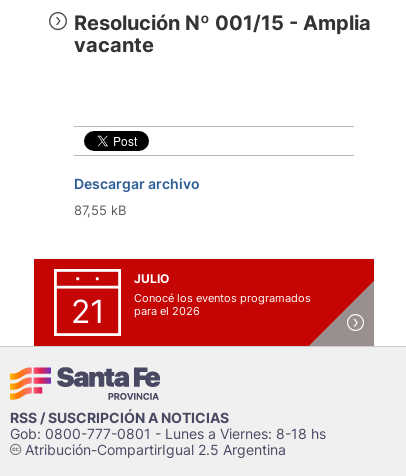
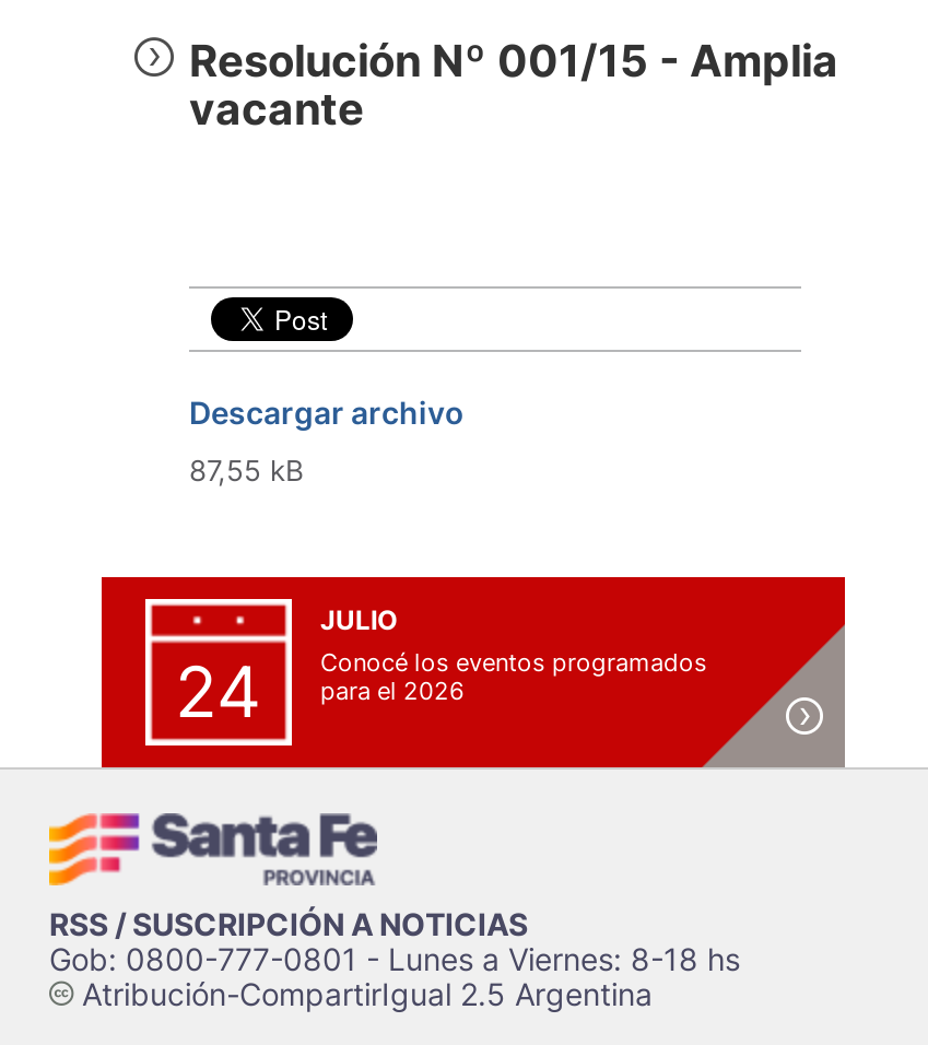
- 21
+ 24
